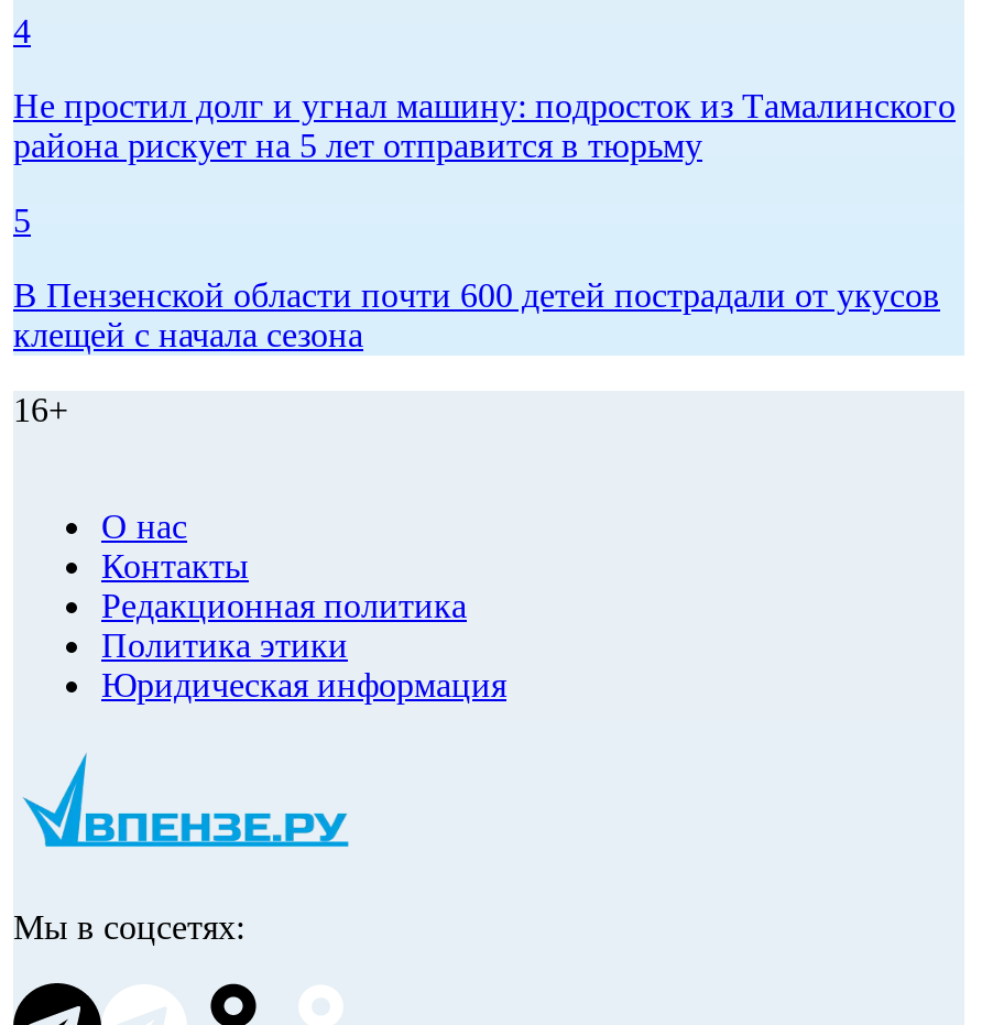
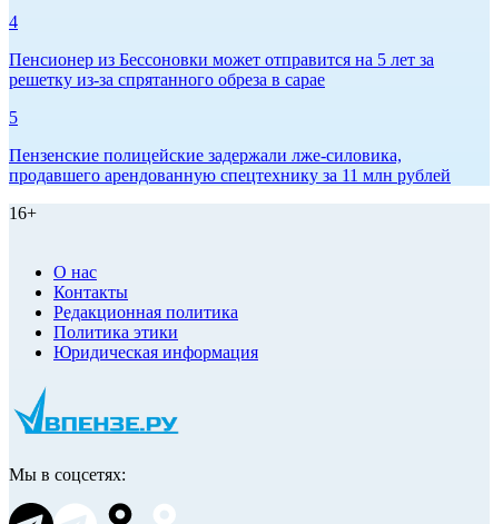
- Не простил долг и угнал машину: подросток из Тамалинского
- района рискует на 5 лет отправится в тюрьму
+ Пенсионер из Бессоновки может отправится на 5 лет за
+ решетку из-за спрятанного обреза в сарае

- В Пензенской области почти 600 детей пострадали от укусов
- клещей с начала сезона
+ Пензенские полицейские задержали лже-силовика,
+ продавшего арендованную спецтехнику за 11 млн рублей
